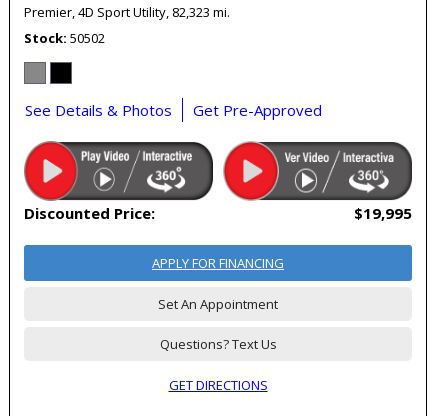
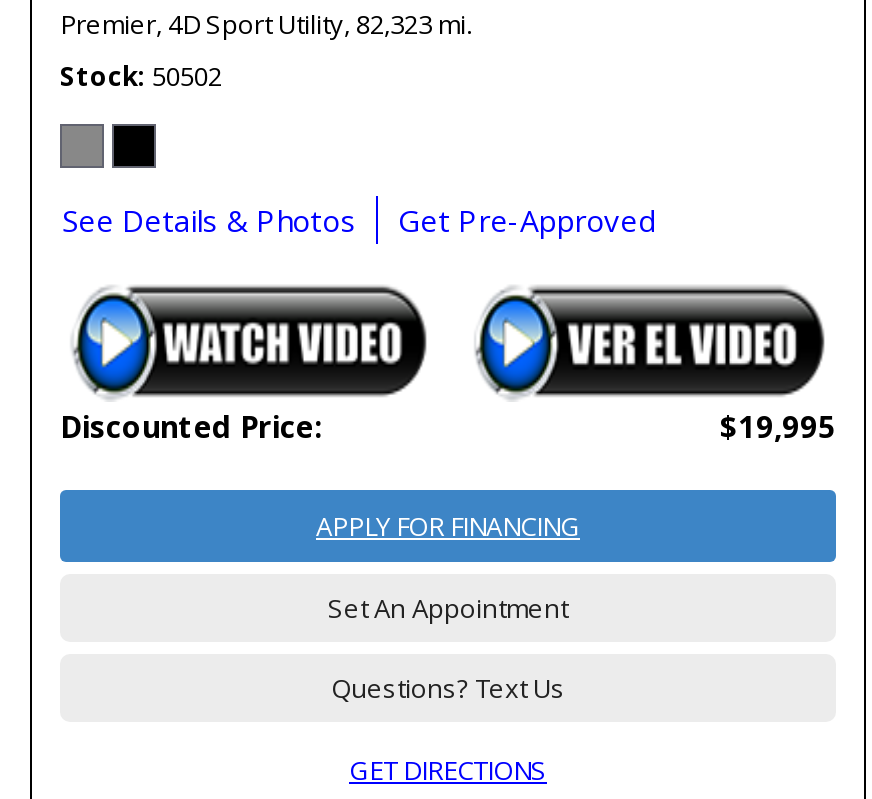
- [image]
+ [image]

- [image]
+ [image]
